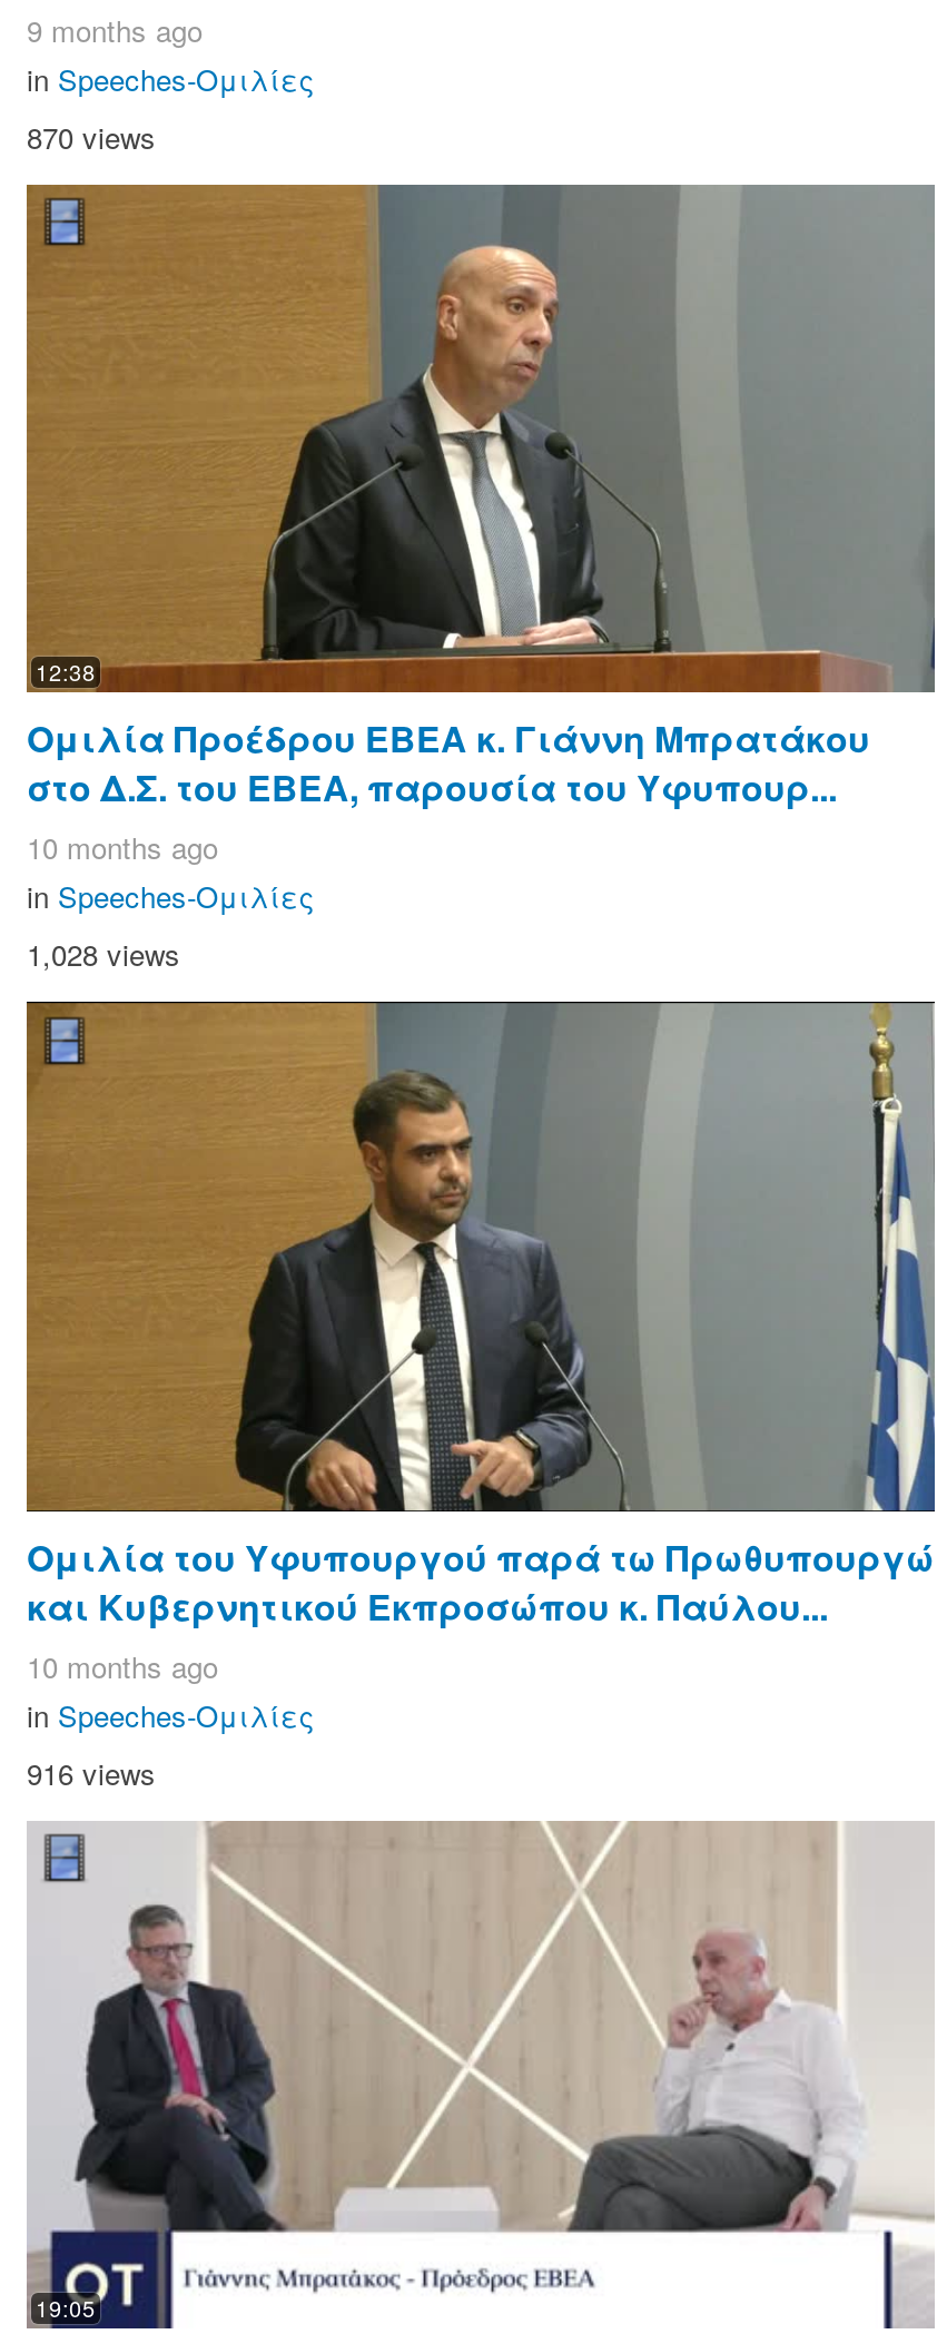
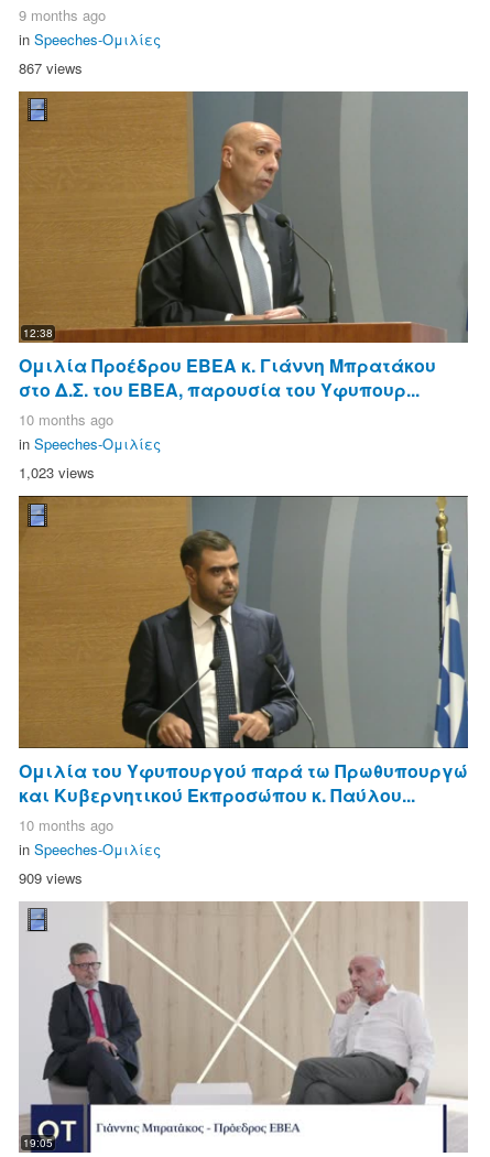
- 870 views
+ 867 views

- 1,028 views
+ 1,023 views

- 916 views
+ 909 views
